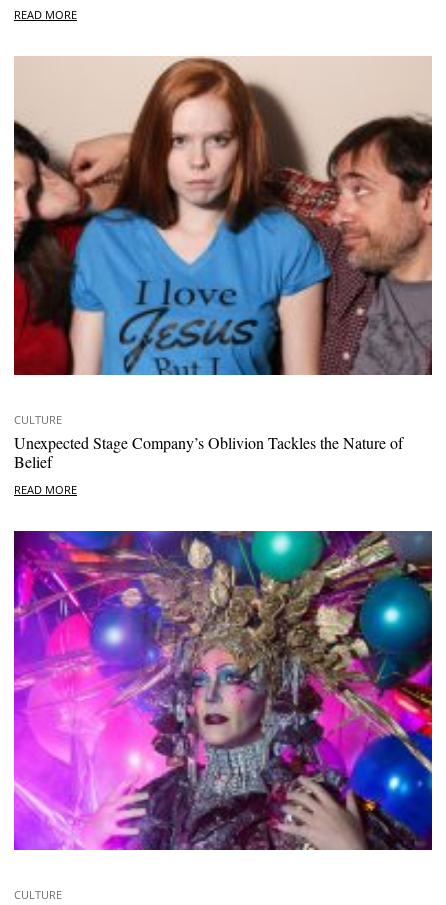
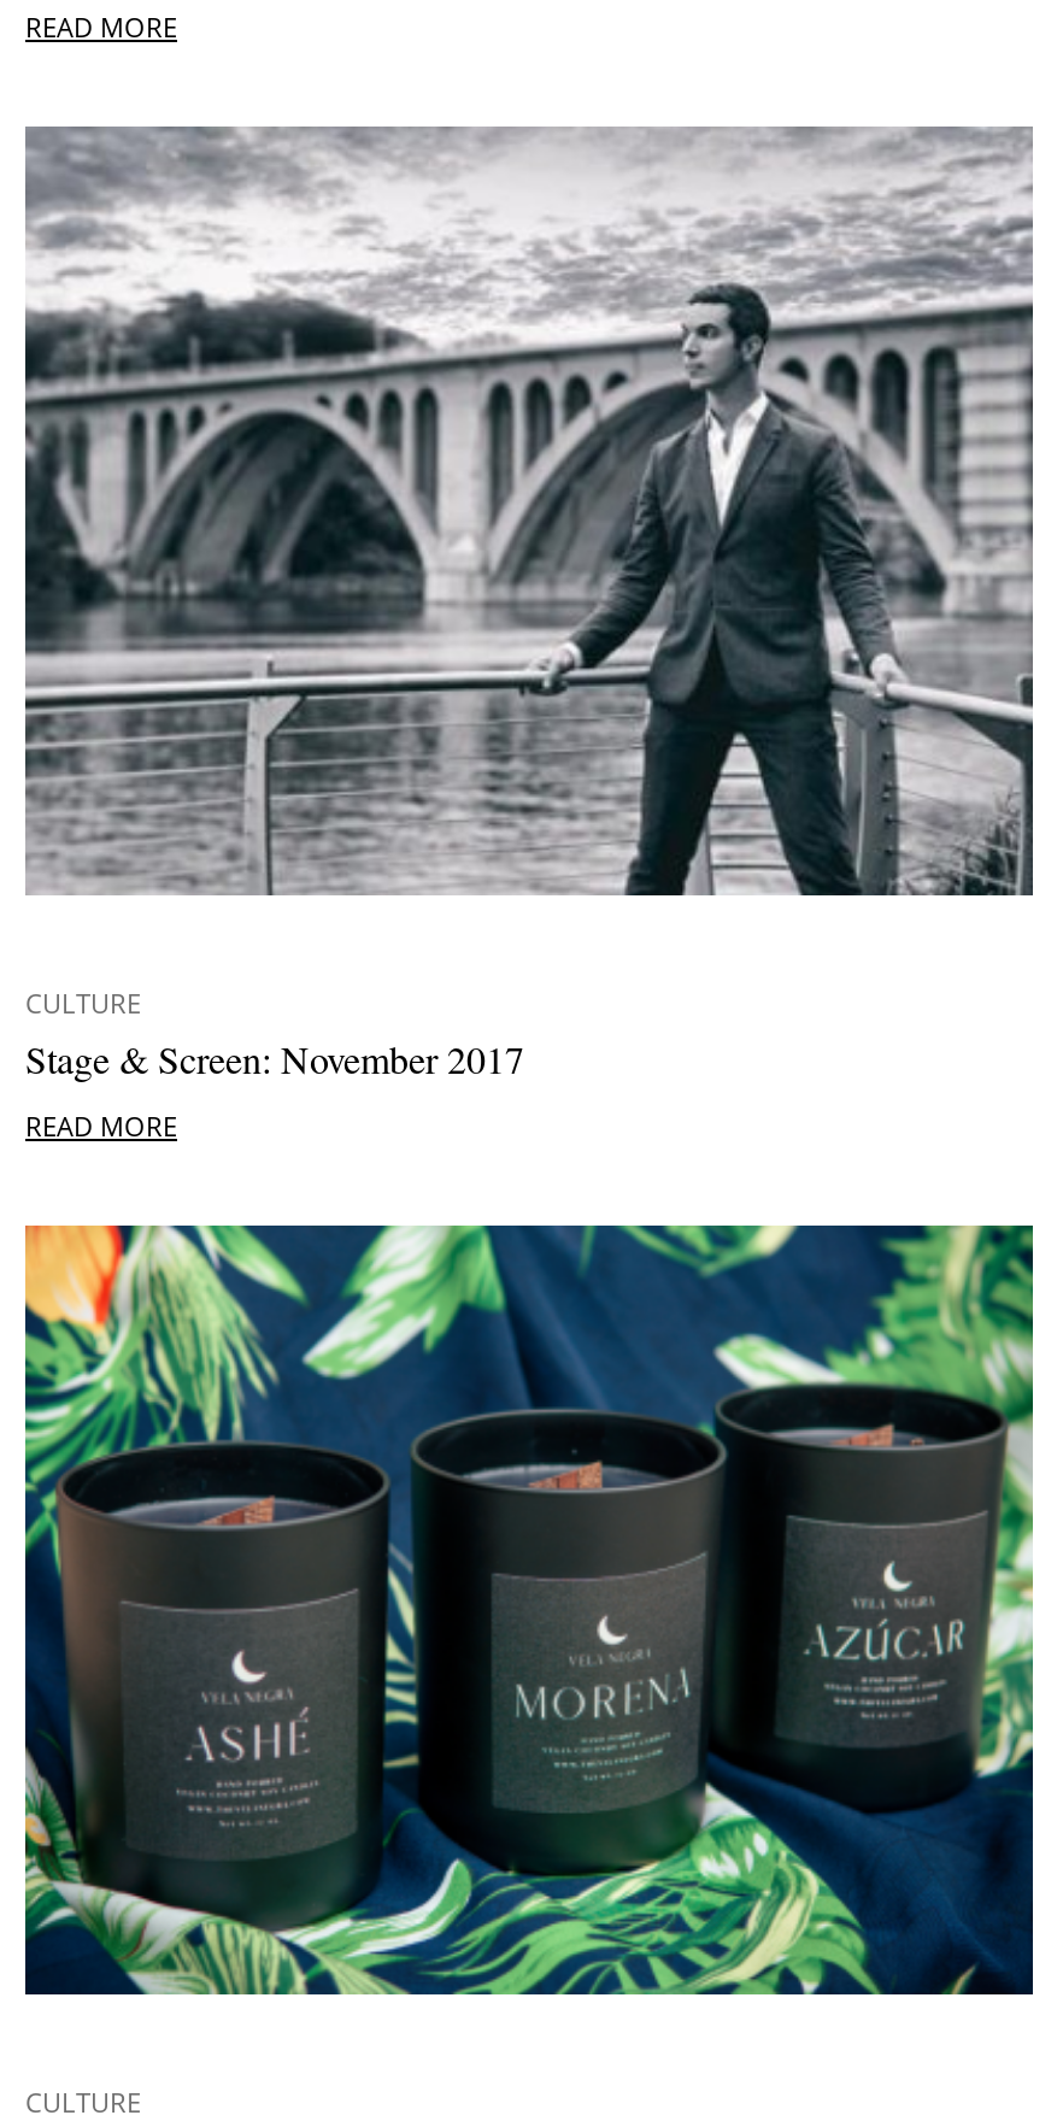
- [image]
+ [image]

- Unexpected Stage Company’s Oblivion Tackles the Nature of
- Belief
+ Stage & Screen: November 2017

- [image]
+ [image]
